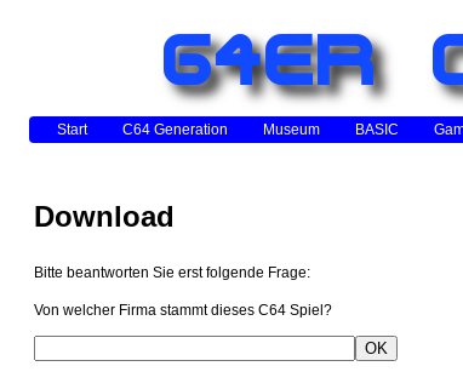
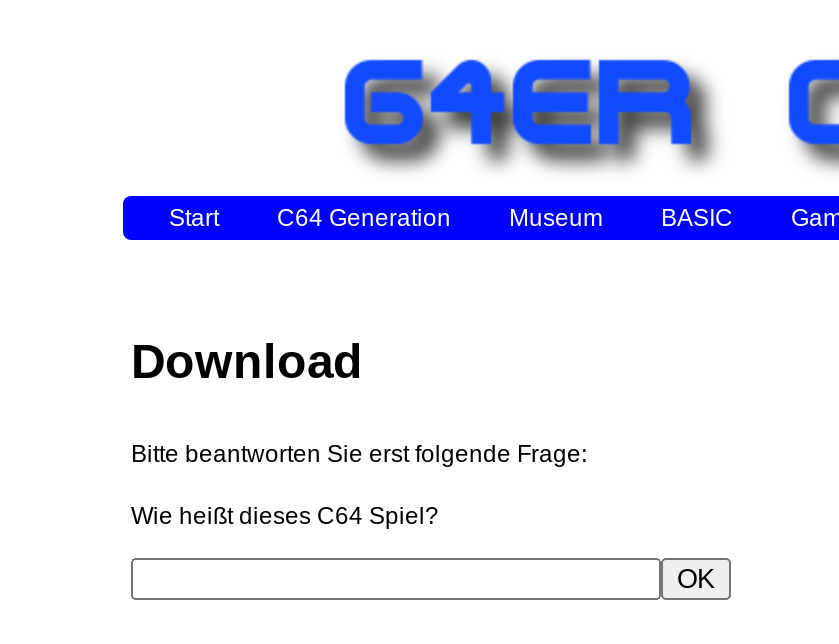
- Von welcher Firma stammt dieses C64 Spiel?
+ Wie heißt dieses C64 Spiel?
